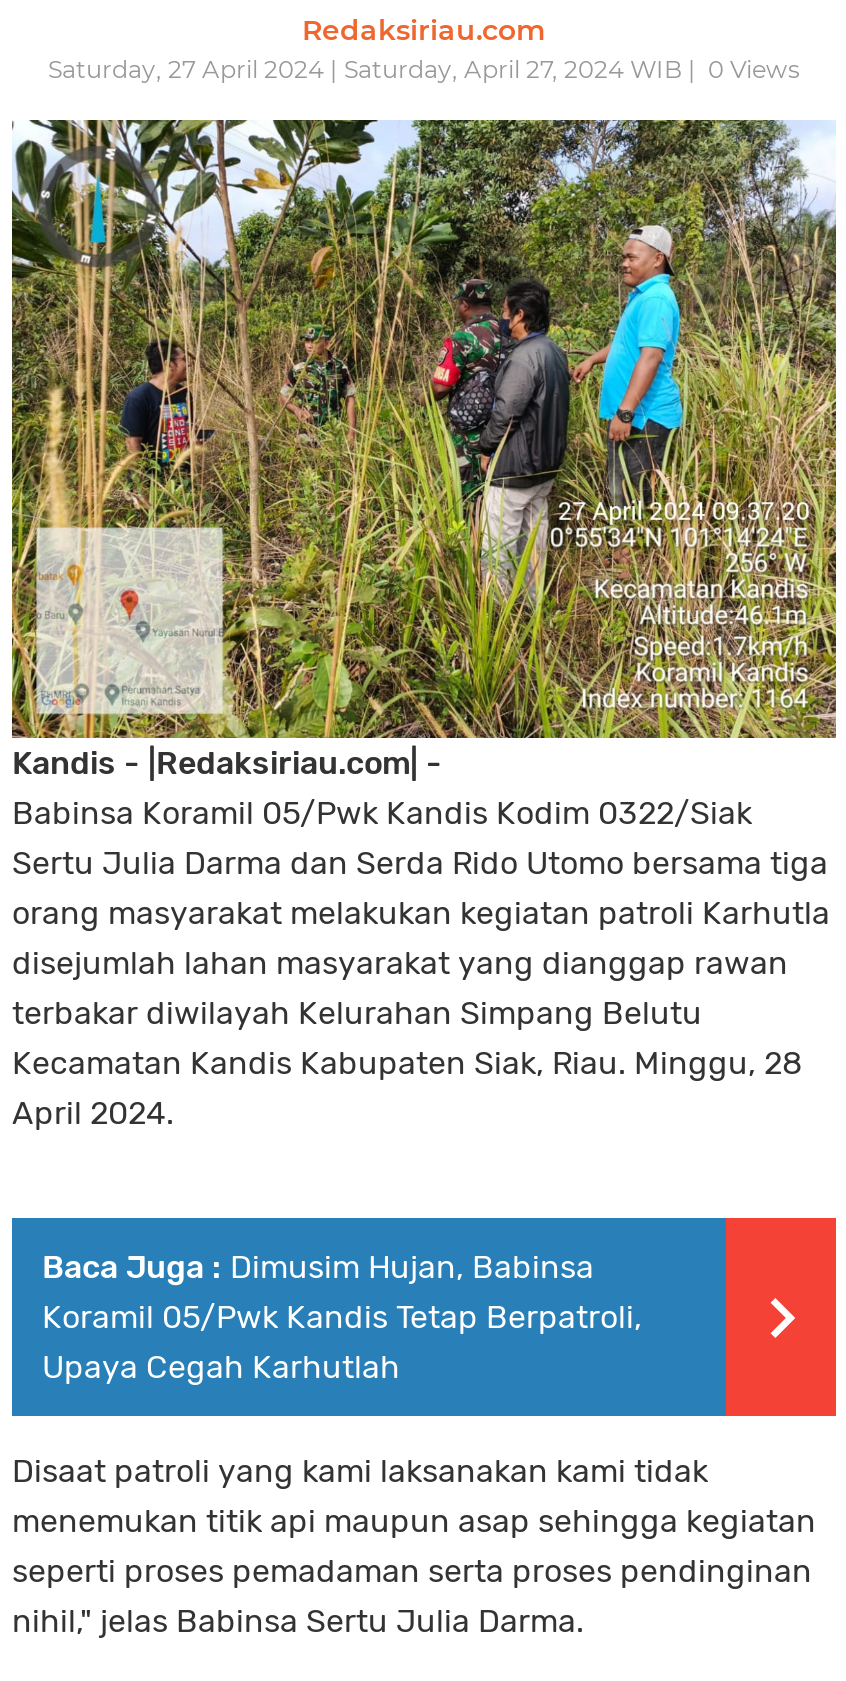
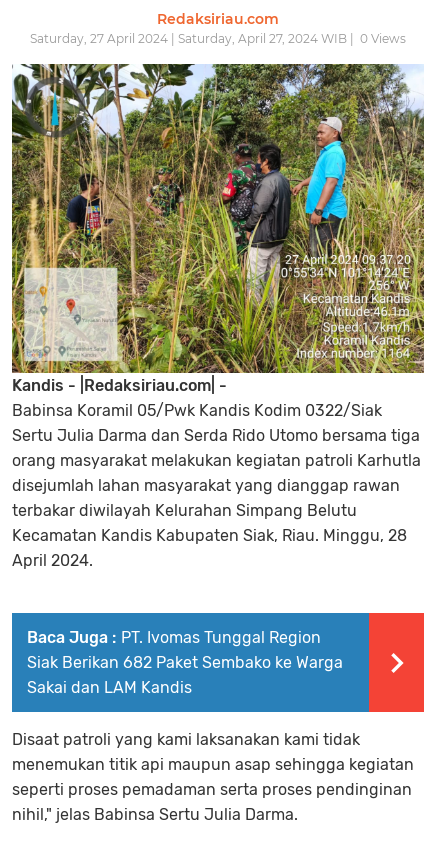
- Baca Juga : Dimusim Hujan, Babinsa
- Koramil 05/Pwk Kandis Tetap Berpatroli,
- Upaya Cegah Karhutlah
+ Baca Juga : PT. Ivomas Tunggal Region
+ Siak Berikan 682 Paket Sembako ke Warga
+ Sakai dan LAM Kandis
